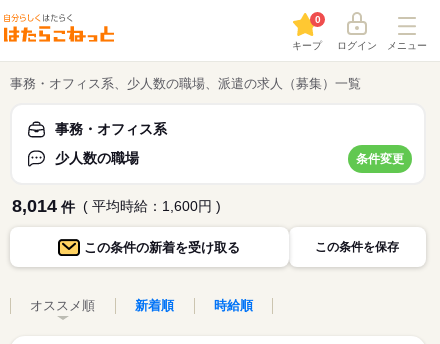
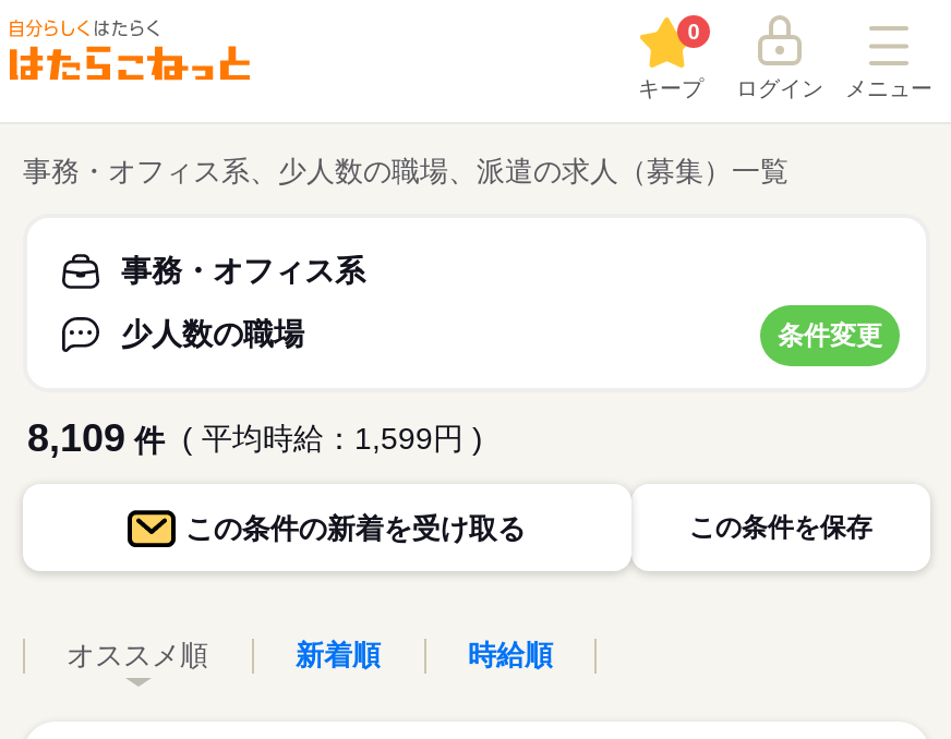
- 8,014件 ( 平均時給：1,600円 )
+ 8,109件 ( 平均時給：1,599円 )
